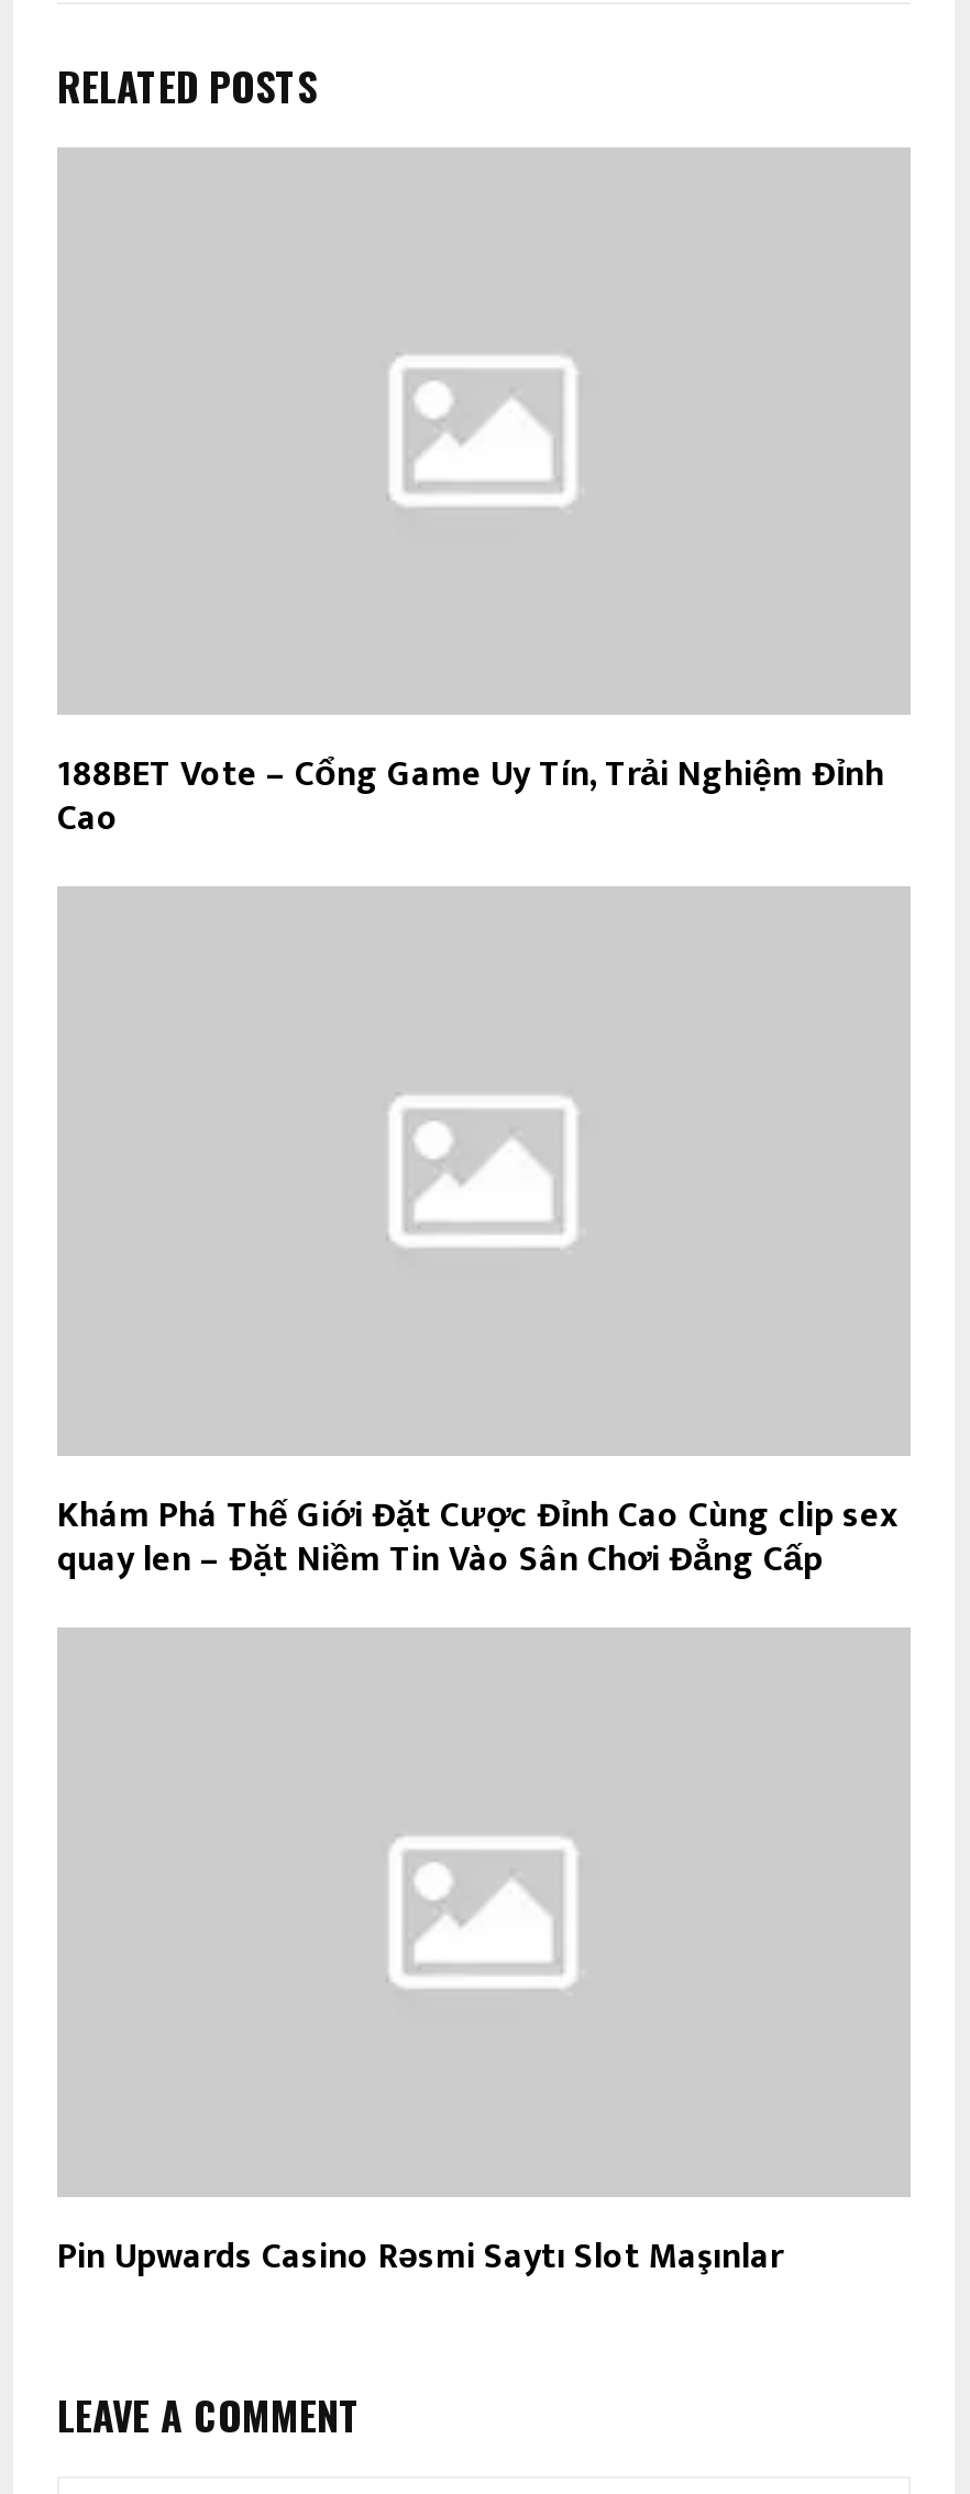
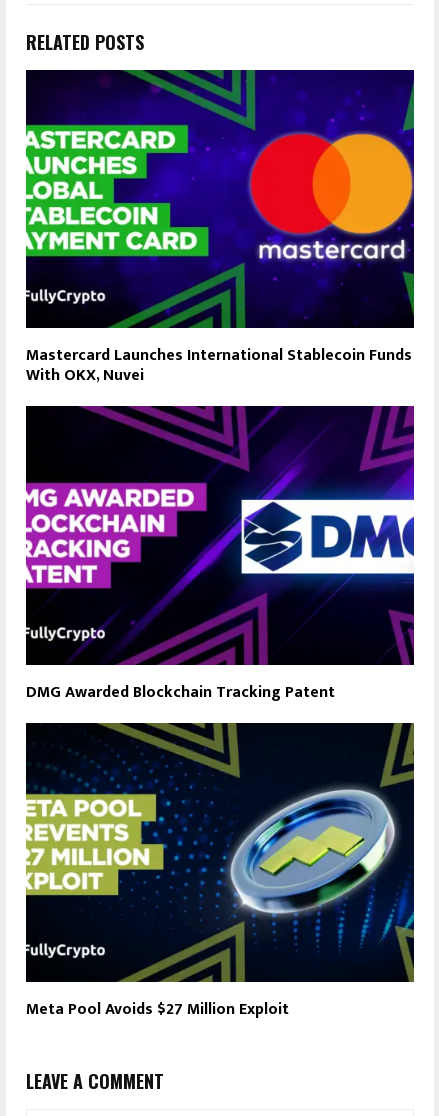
+ [image]

+ [image]

+ [image]

- 188BET Vote – Cổng Game Uy Tín, Trải Nghiệm Đỉnh
- Cao
+ Mastercard Launches International Stablecoin Funds
+ With OKX, Nuvei

- Khám Phá Thế Giới Đặt Cược Đỉnh Cao Cùng clip sex
- quay len – Đặt Niềm Tin Vào Sân Chơi Đẳng Cấp
+ DMG Awarded Blockchain Tracking Patent

- Pin Upwards Casino Rəsmi Saytı Slot Maşınlar
+ Meta Pool Avoids $27 Million Exploit
